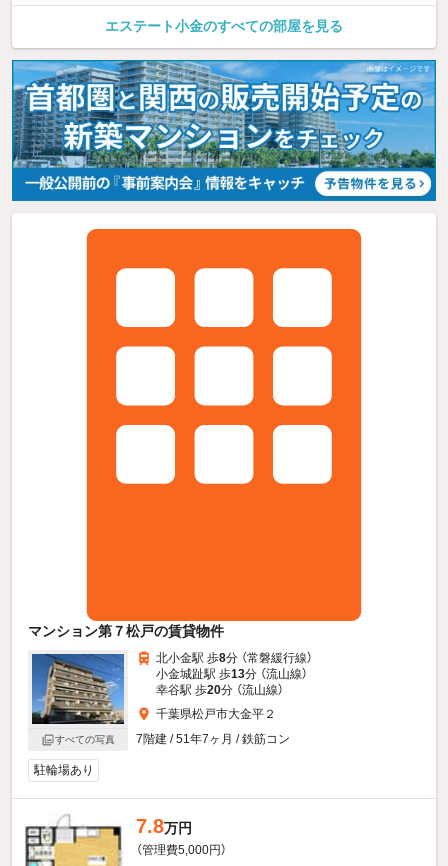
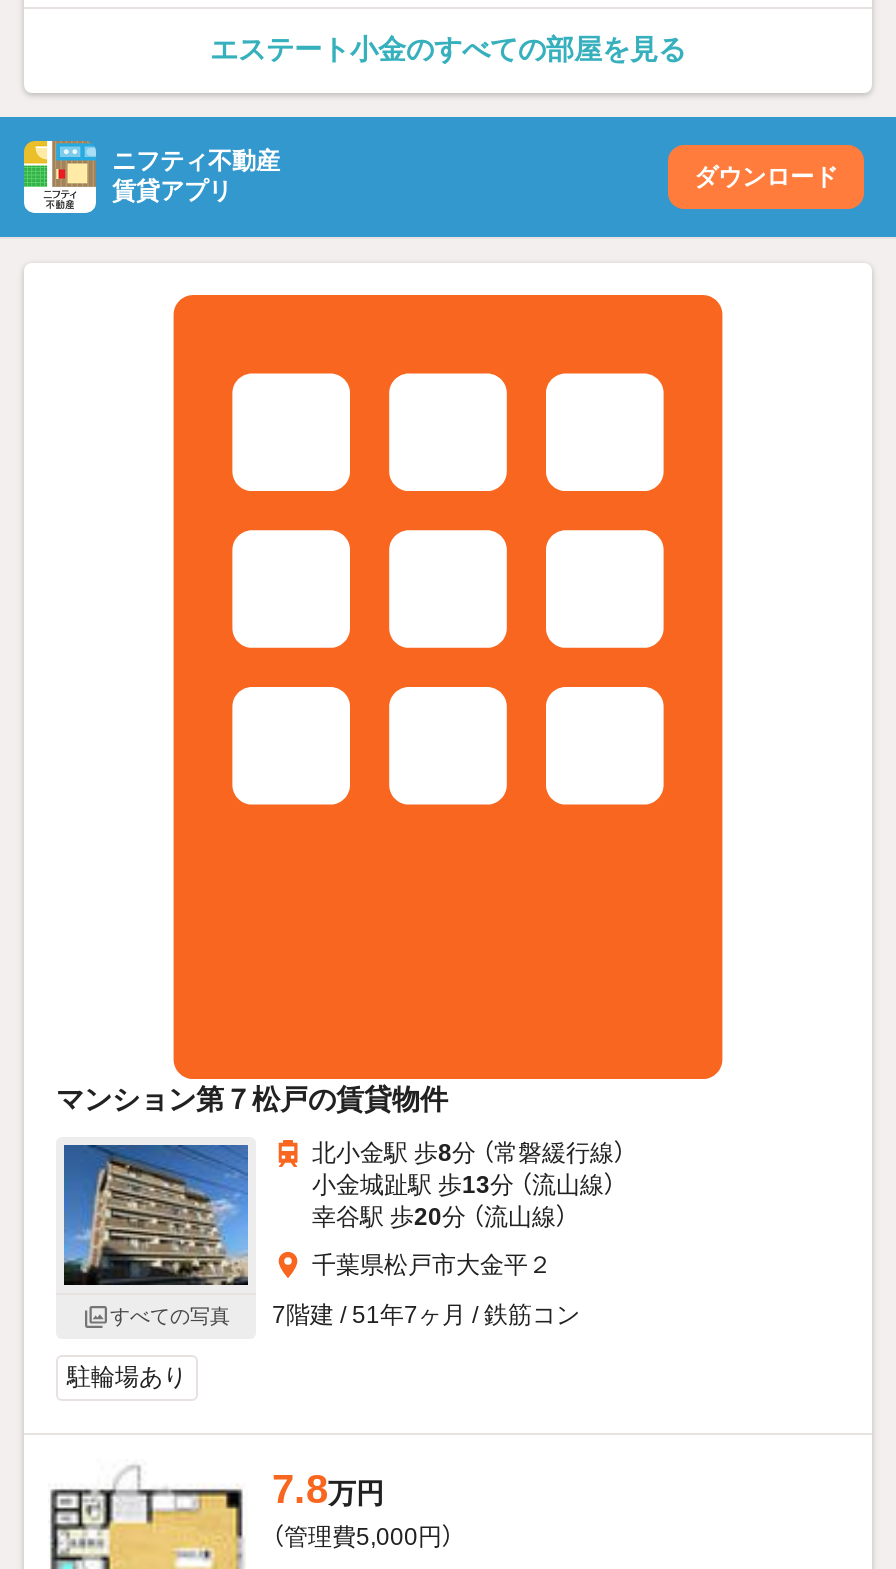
+ ニフティ不動産
+ 賃貸アプリ
+ ダウンロード

- [image]
+ [image]
